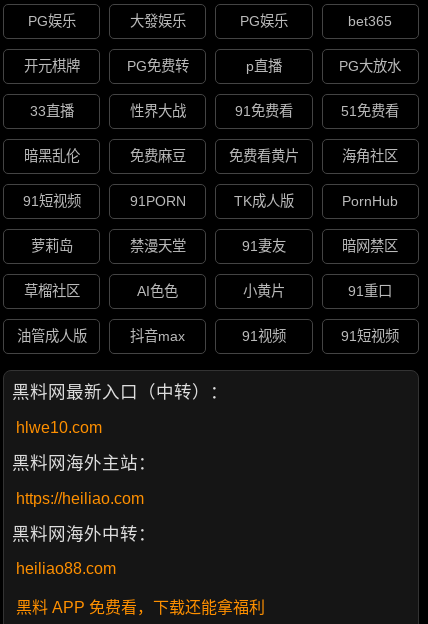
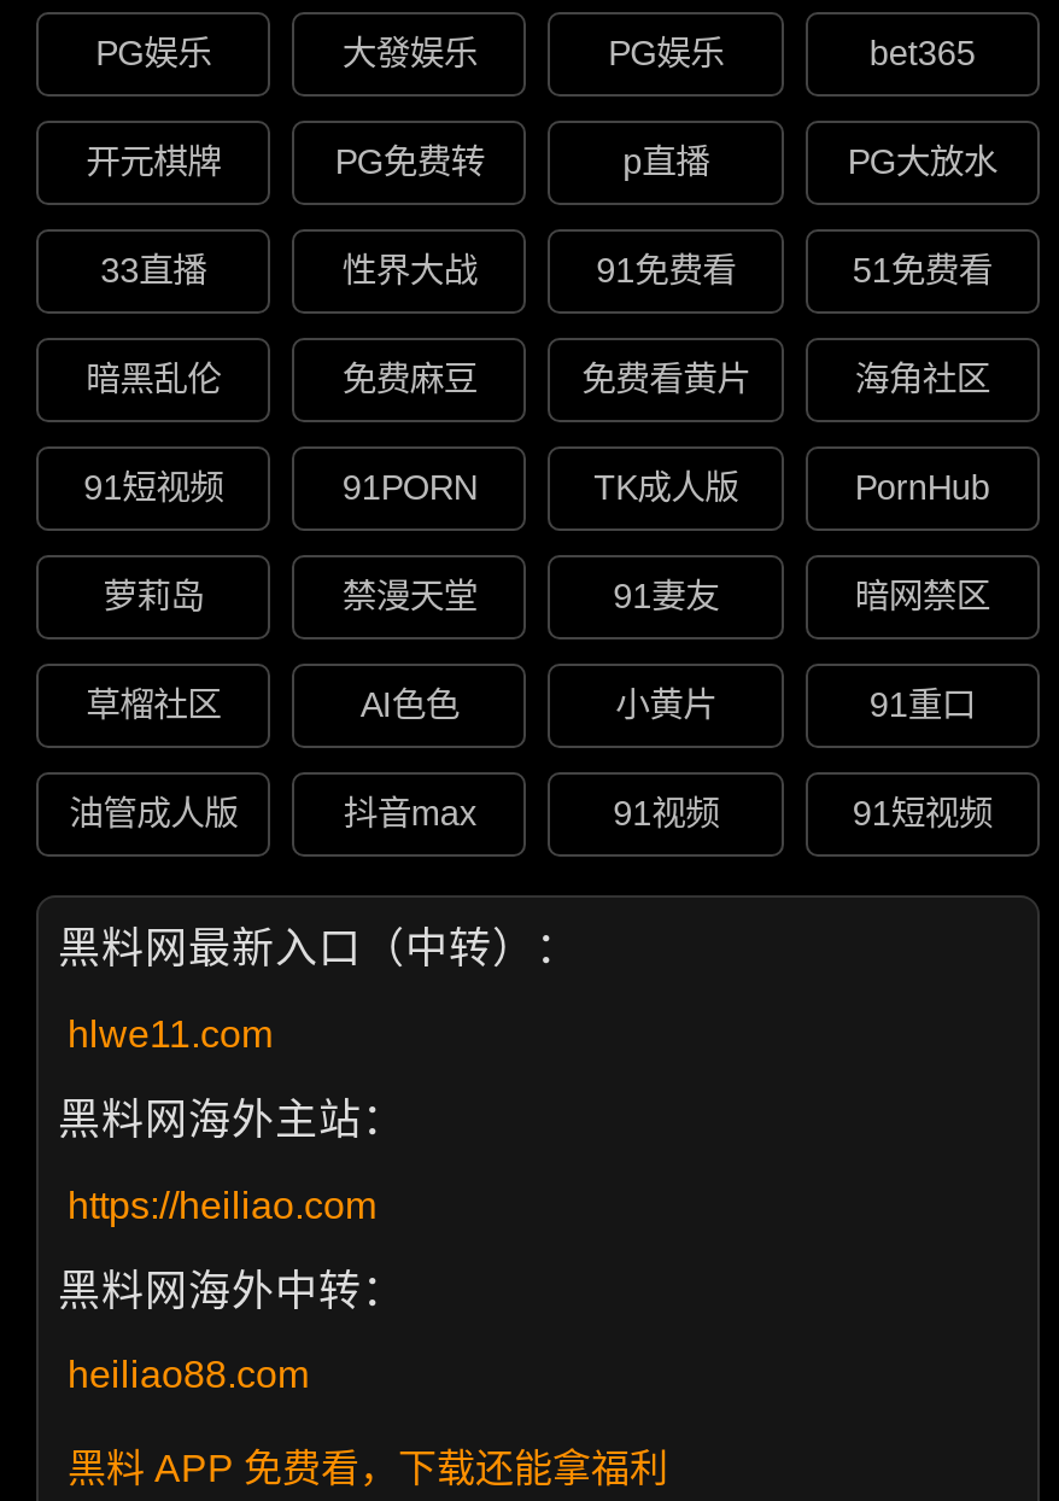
- hlwe10.com
+ hlwe11.com
